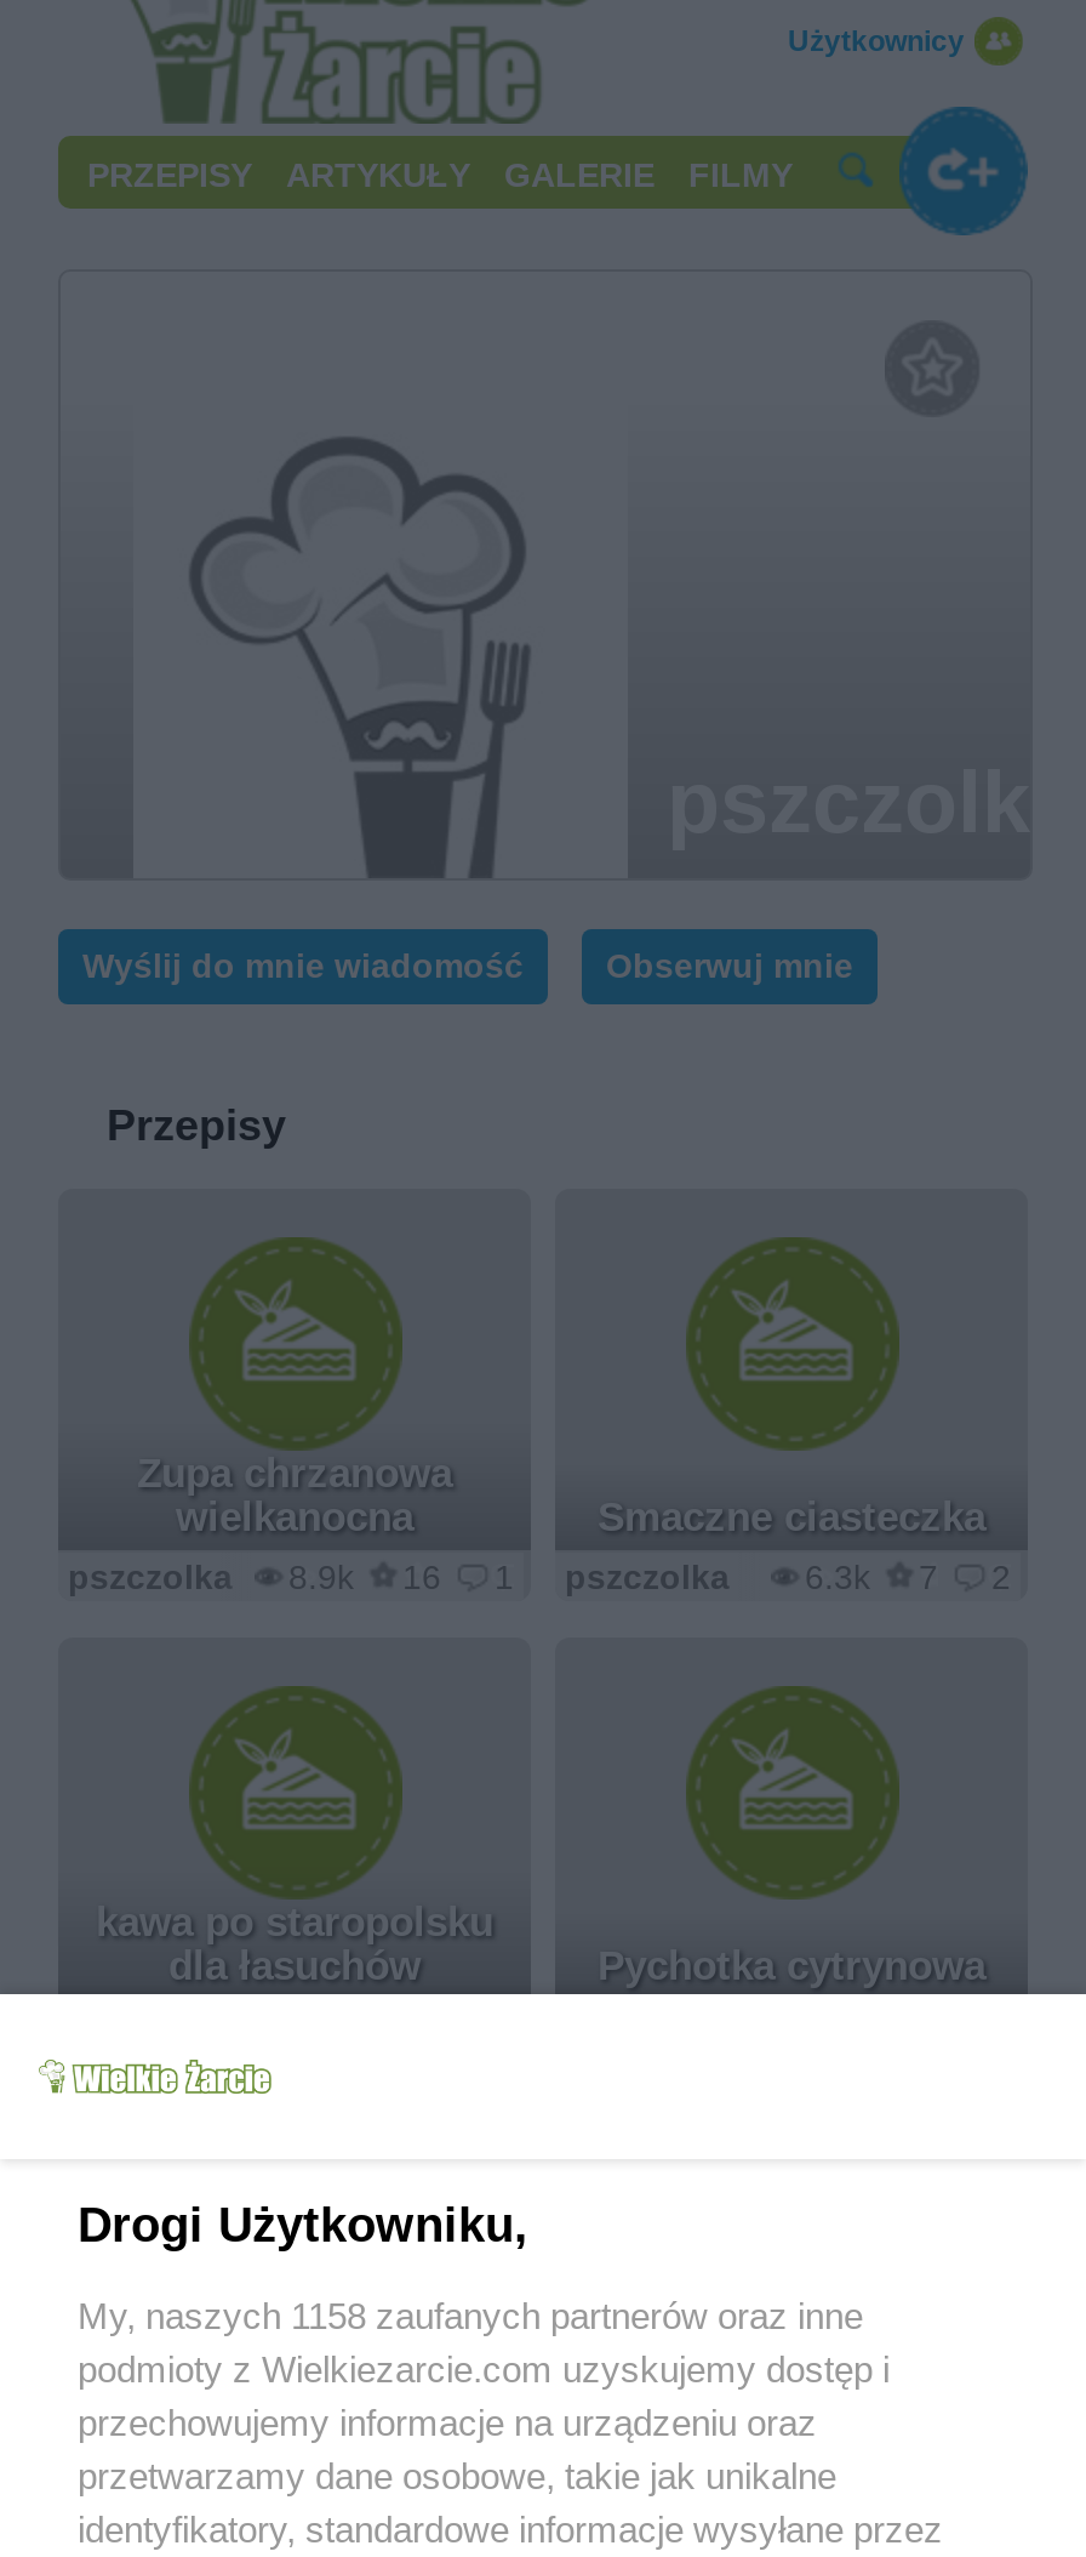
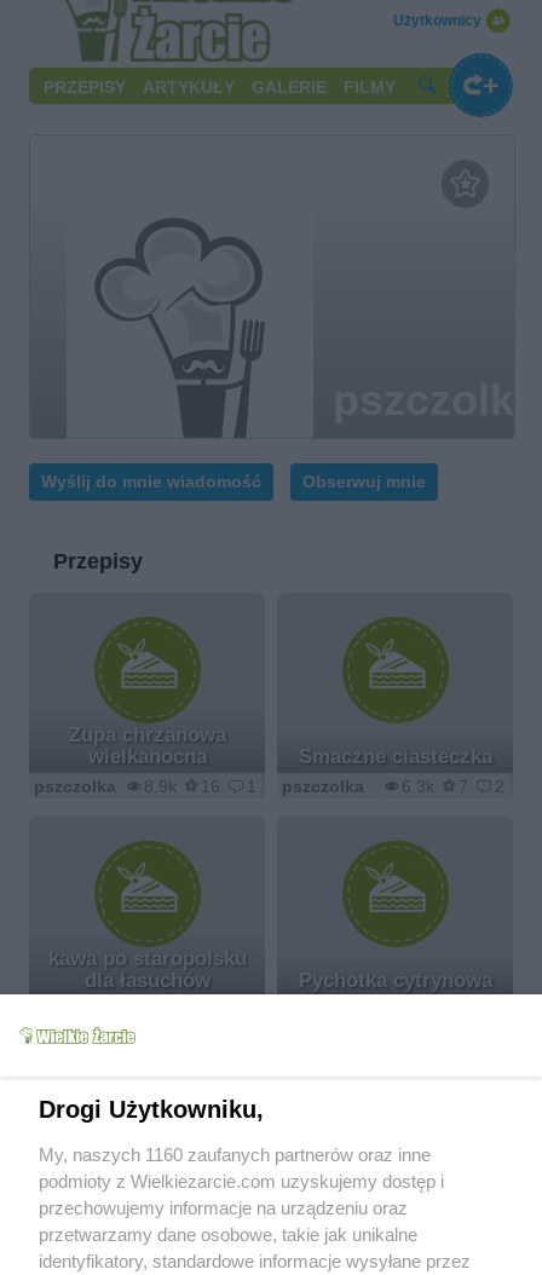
- My, naszych 1158 zaufanych partnerów oraz inne
+ My, naszych 1160 zaufanych partnerów oraz inne
